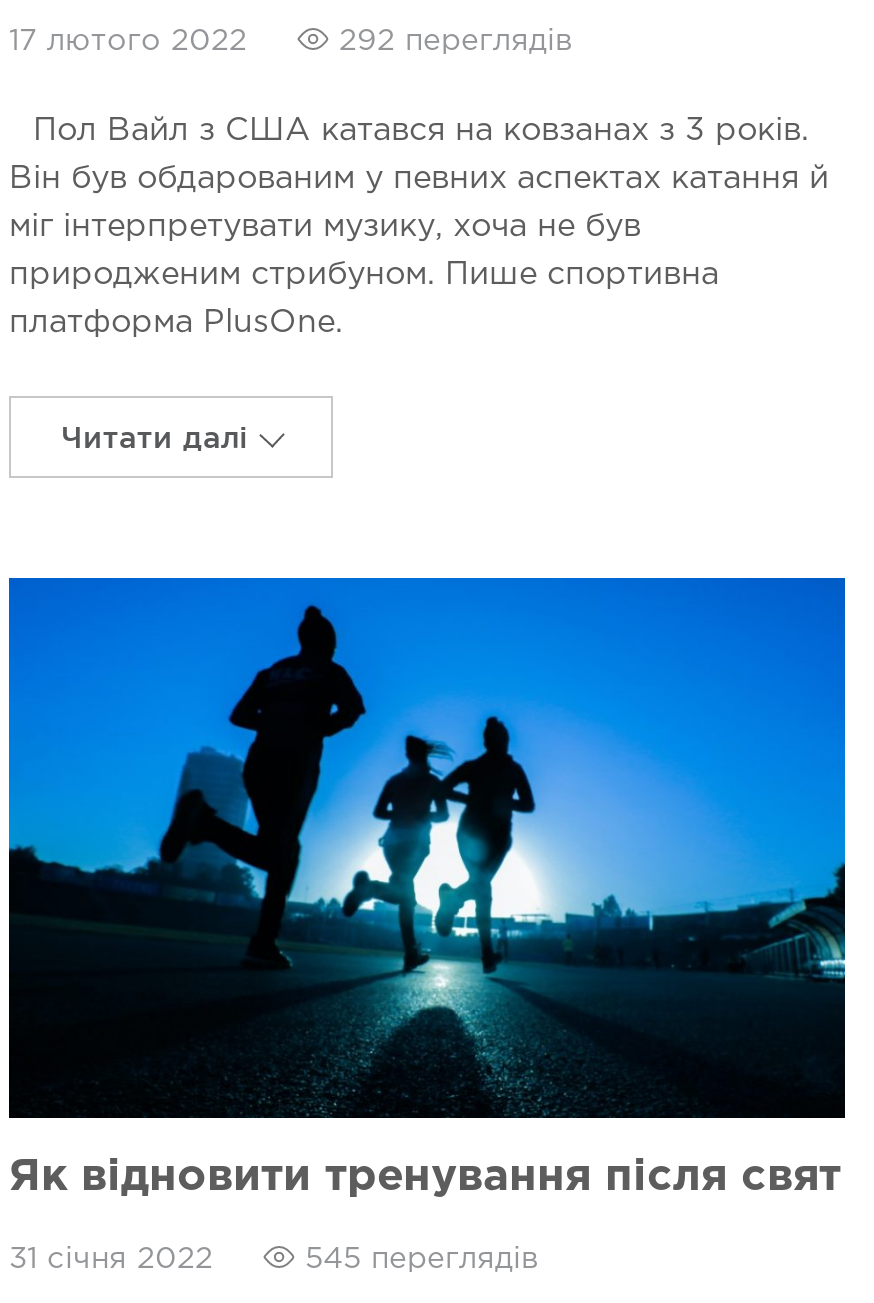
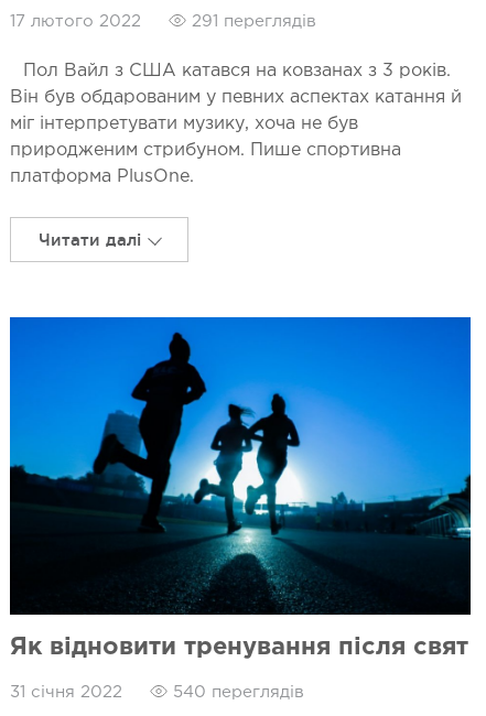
- 292 переглядів
+ 291 переглядів

- 545 переглядів
+ 540 переглядів
